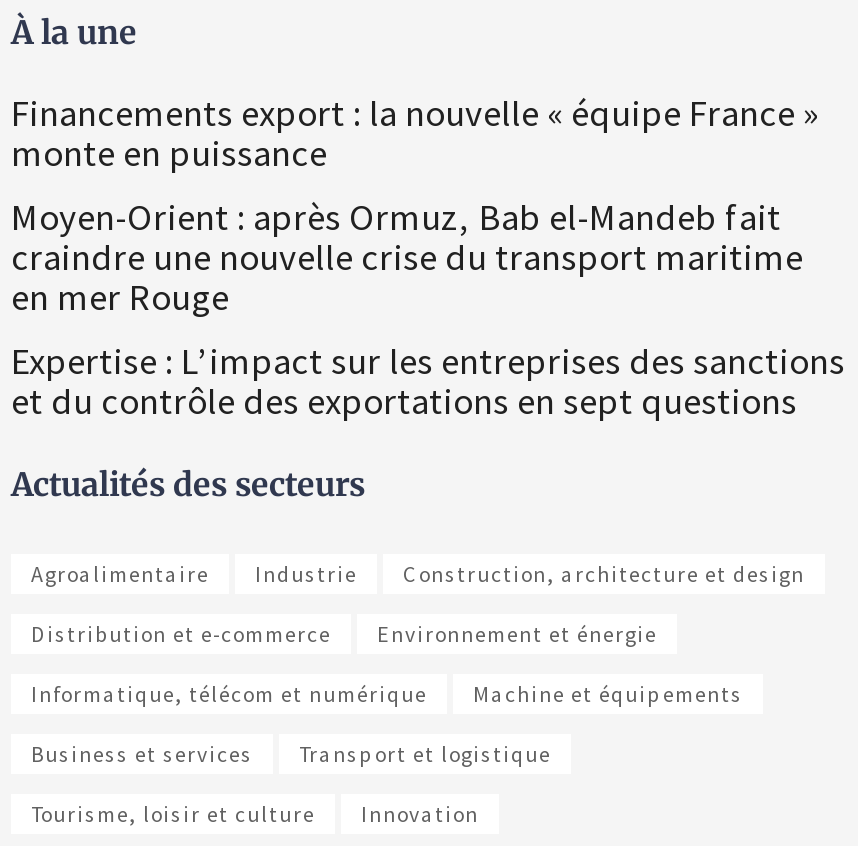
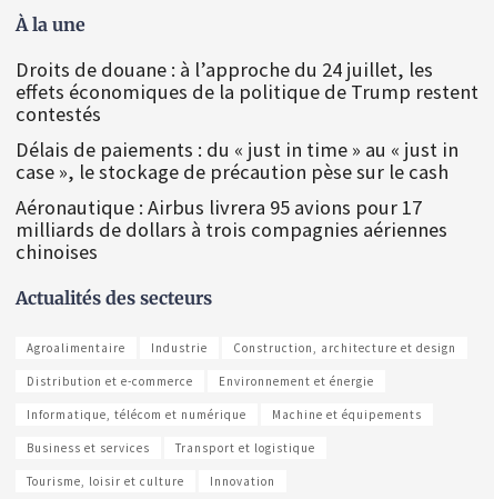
- Financements export : la nouvelle « équipe France »
- monte en puissance
- Moyen-Orient : après Ormuz, Bab el-Mandeb fait
- craindre une nouvelle crise du transport maritime
- en mer Rouge
- Expertise : L’impact sur les entreprises des sanctions
- et du contrôle des exportations en sept questions
+ Droits de douane : à l’approche du 24 juillet, les
+ effets économiques de la politique de Trump restent
+ contestés
+ Délais de paiements : du « just in time » au « just in
+ case », le stockage de précaution pèse sur le cash
+ Aéronautique : Airbus livrera 95 avions pour 17
+ milliards de dollars à trois compagnies aériennes
+ chinoises
